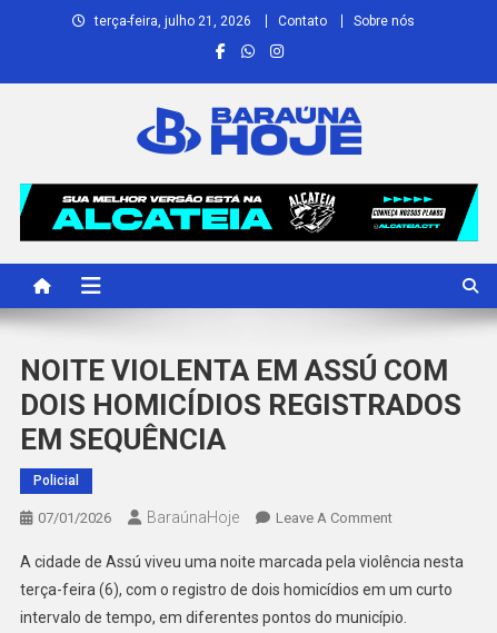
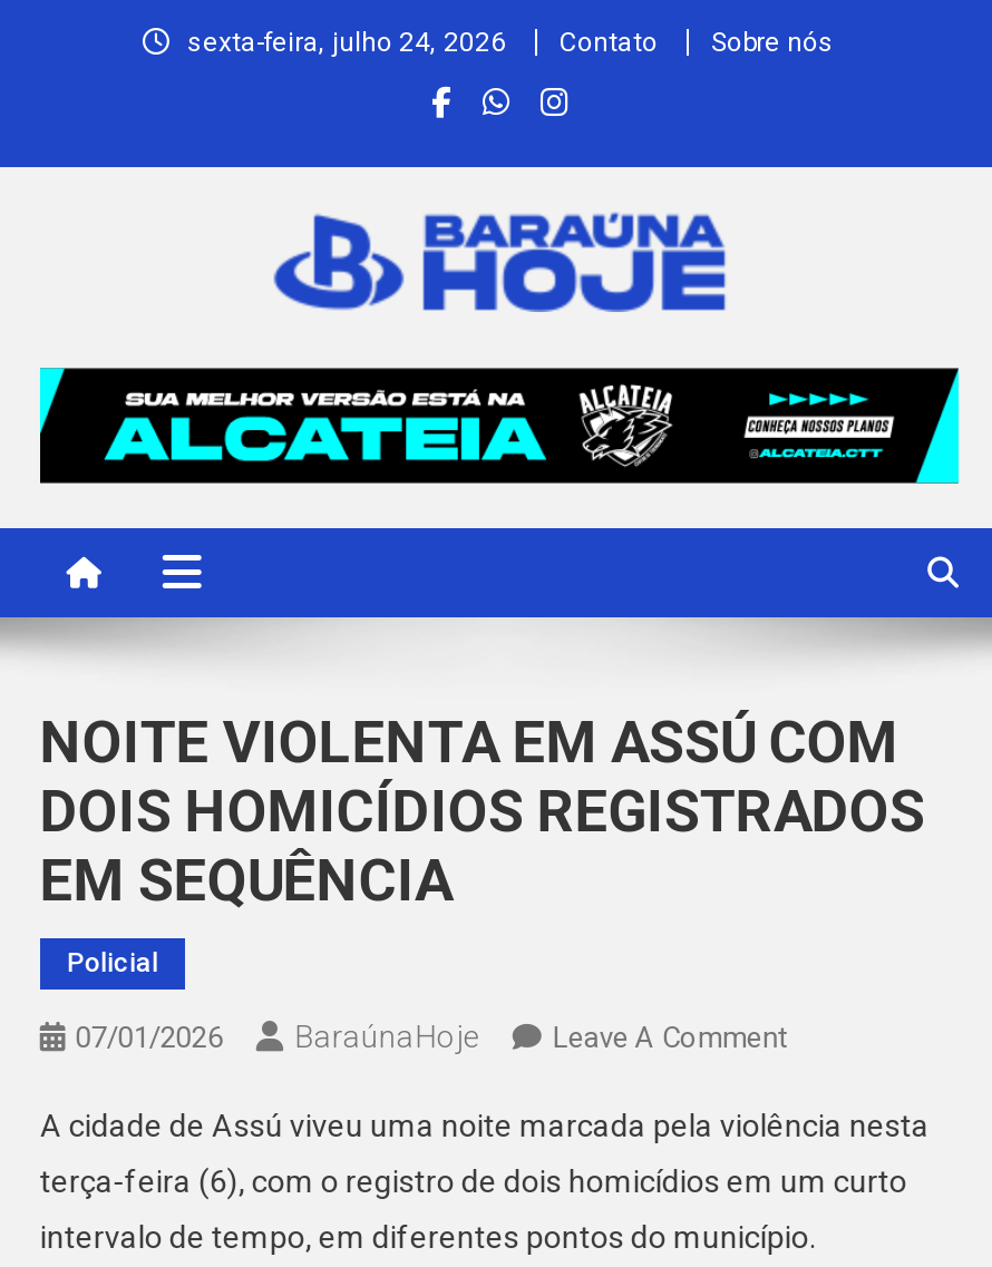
- terça-feira, julho 21, 2026
+ sexta-feira, julho 24, 2026
